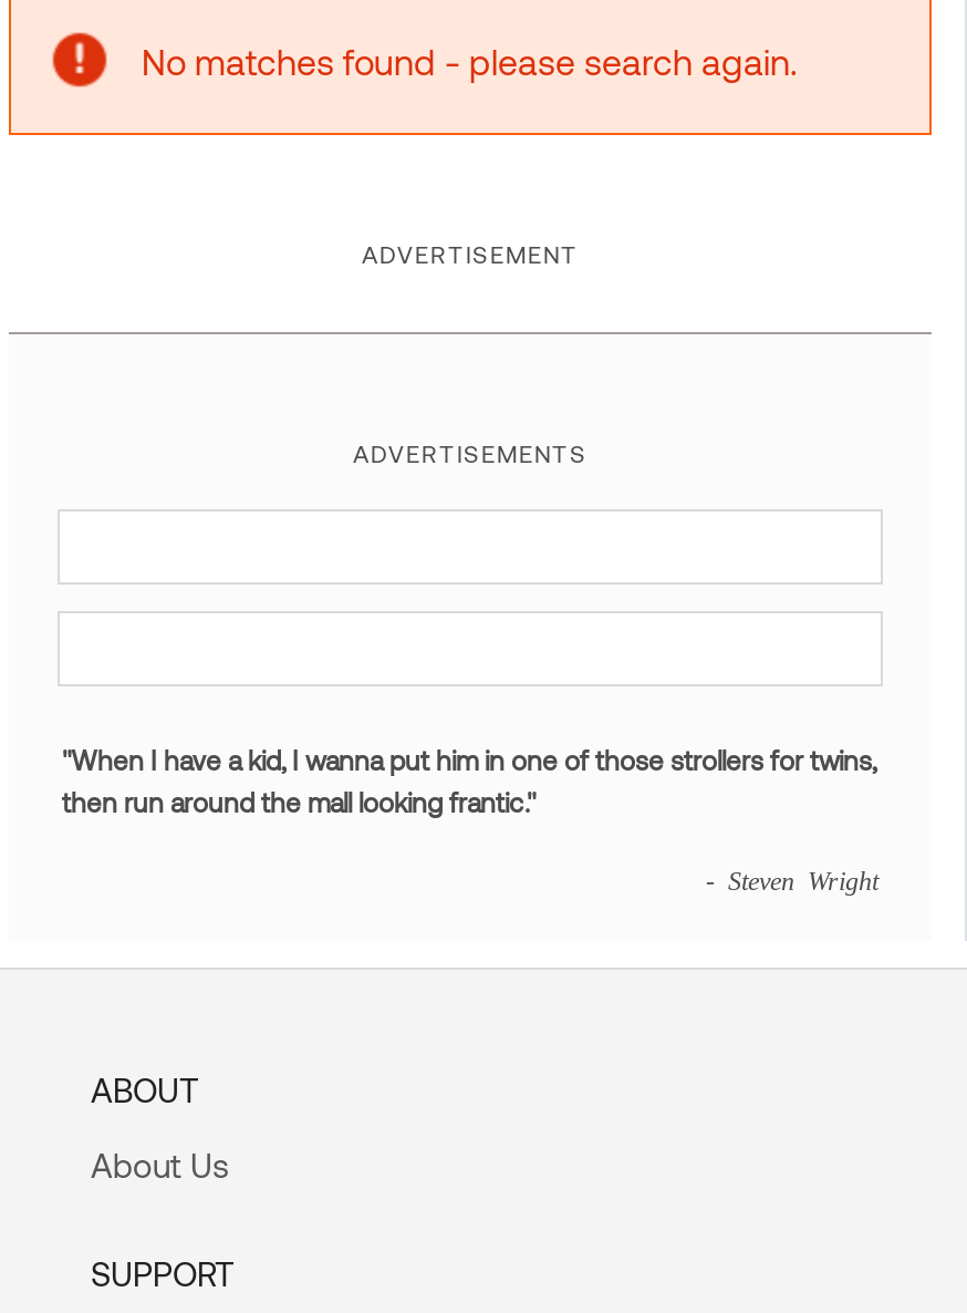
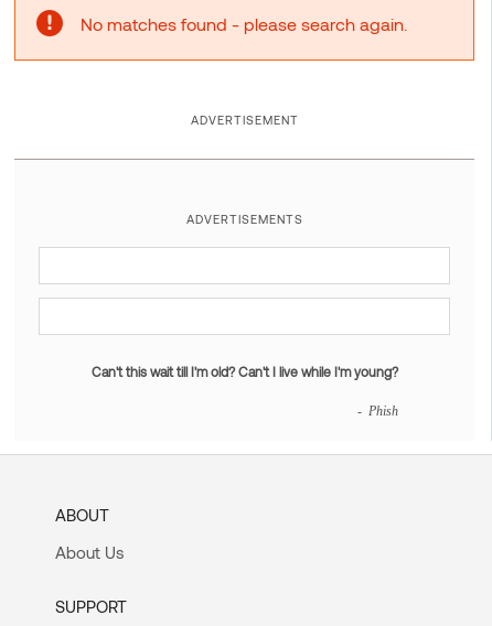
- "When I have a kid, I wanna put him in one of those strollers for twins,
- then run around the mall looking frantic."
+ Can't this wait till I'm old? Can't I live while I'm young?

- - Steven Wright
+ - Phish
